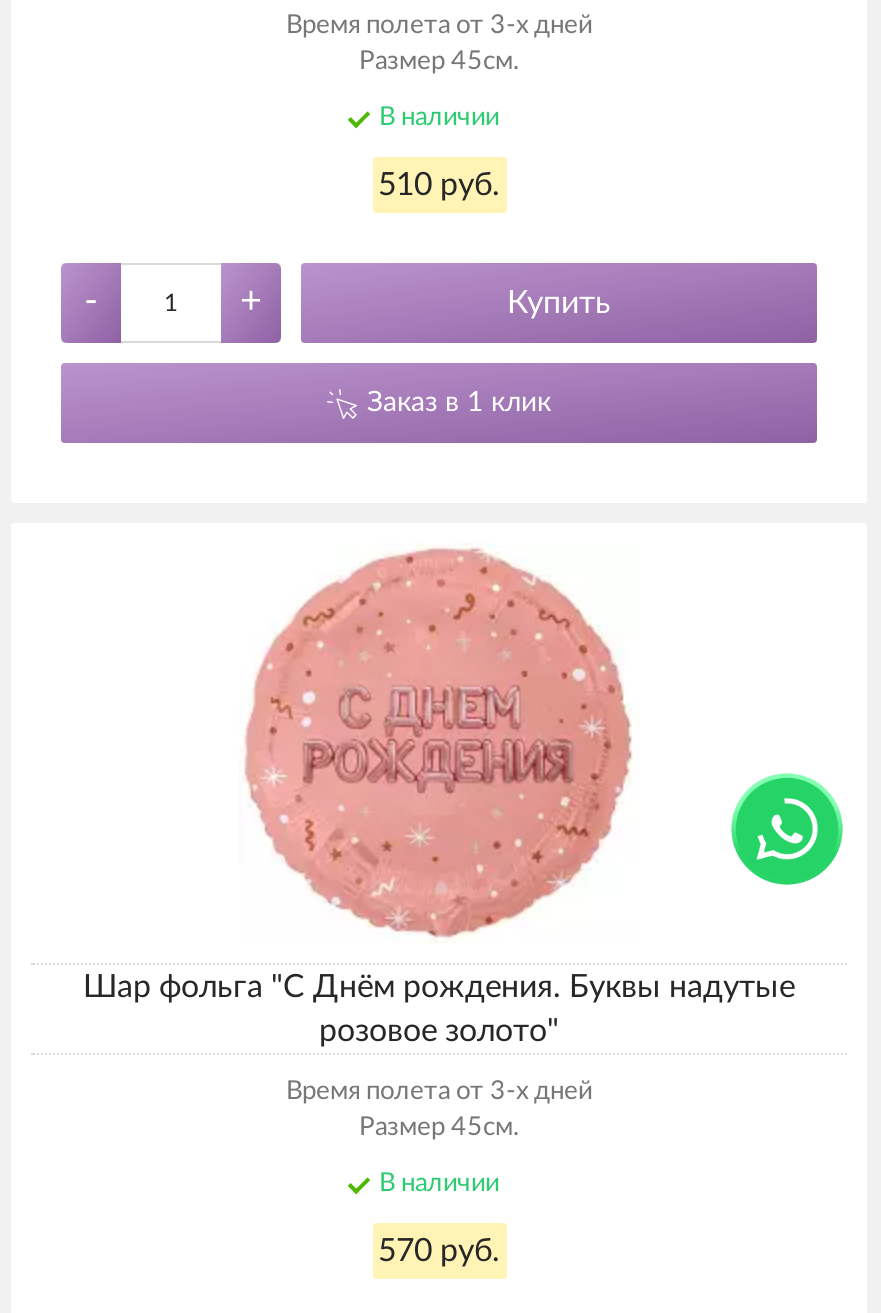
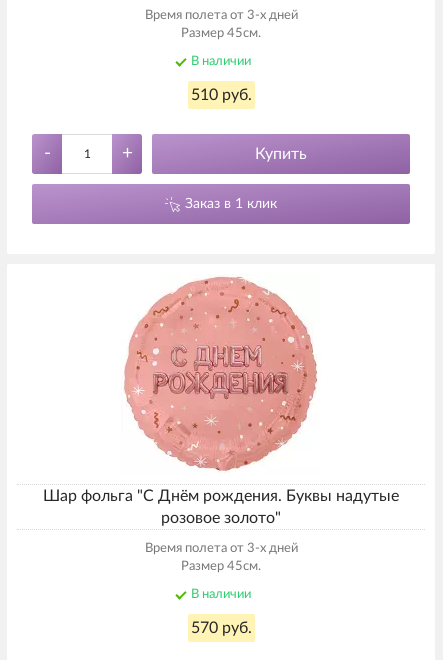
- [image]
